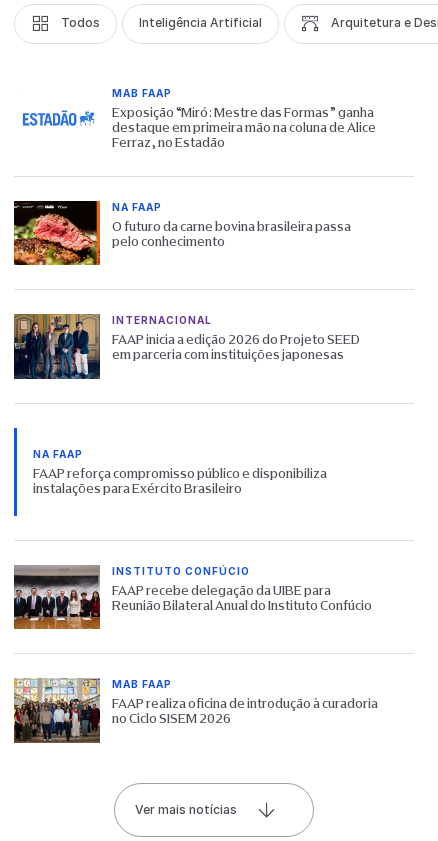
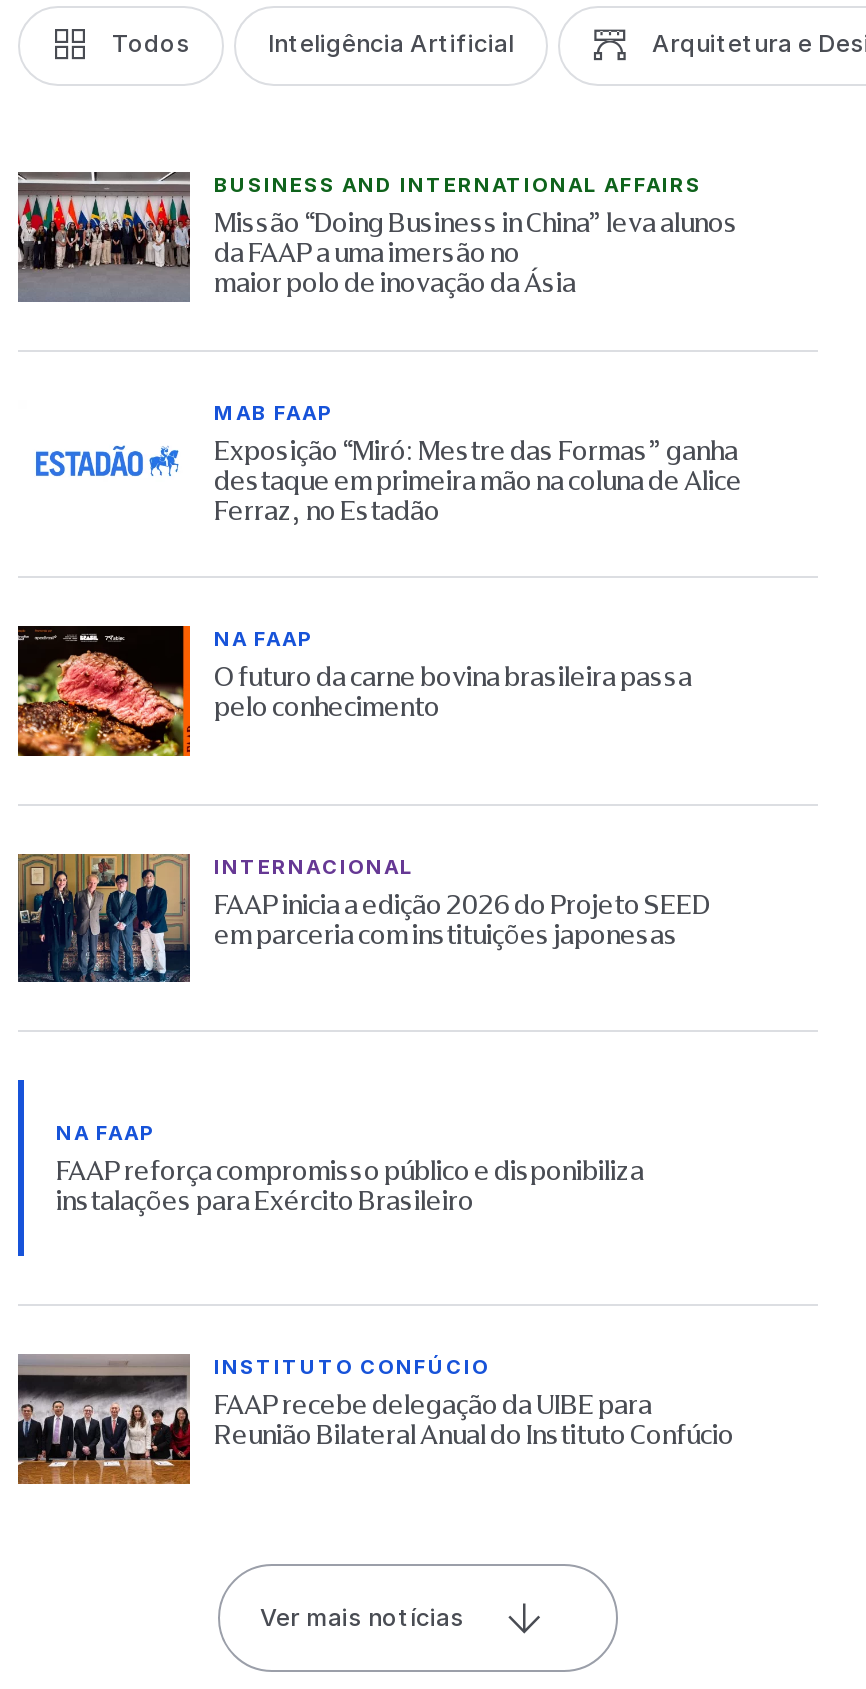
+ [image]
+ BUSINESS AND INTERNATIONAL AFFAIRS
+ Missão “Doing Business in China” leva alunos
+ da FAAP a uma imersão no
+ maior polo de inovação da Ásia

moved down: [image] | MAB FAAP | Exposição “Miró: Mestre das Formas” ganha | ... | FAAP recebe delegação da UIBE para | Reunião Bilateral Anual do Instituto Confúcio

- [image]
- MAB FAAP
- FAAP realiza oficina de introdução à curadoria
- no Ciclo SISEM 2026
